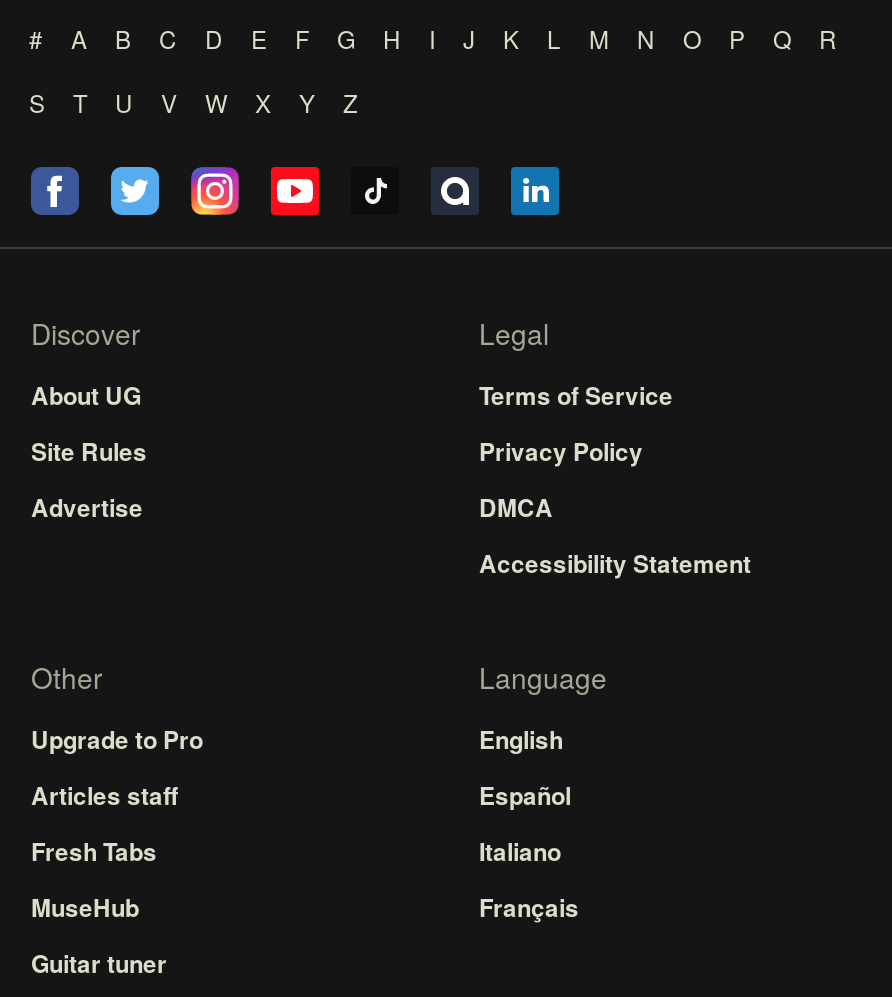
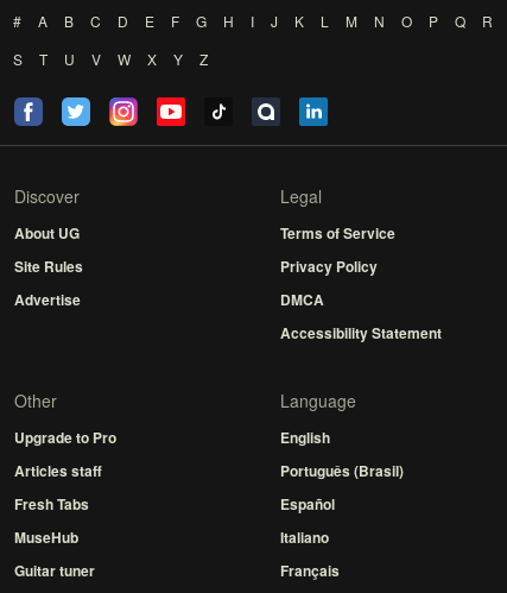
moved down: Español | Italiano | Français

+ Português (Brasil)
